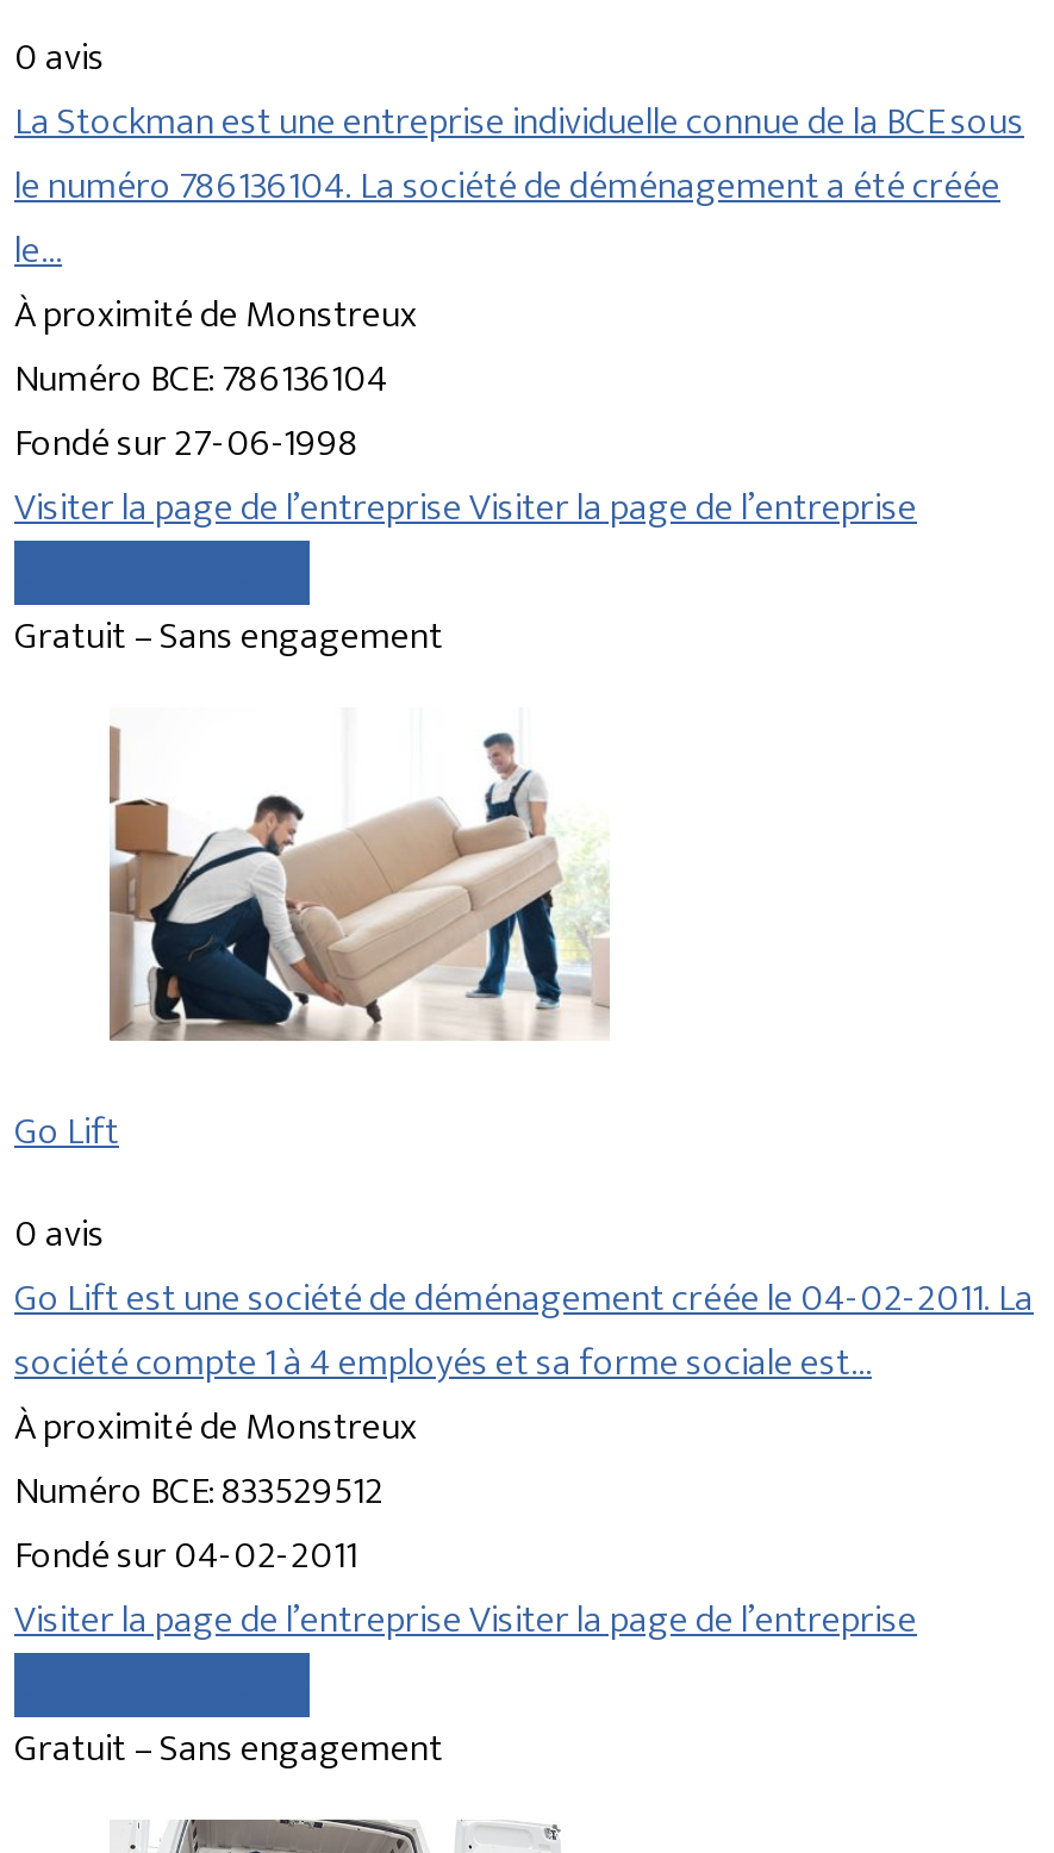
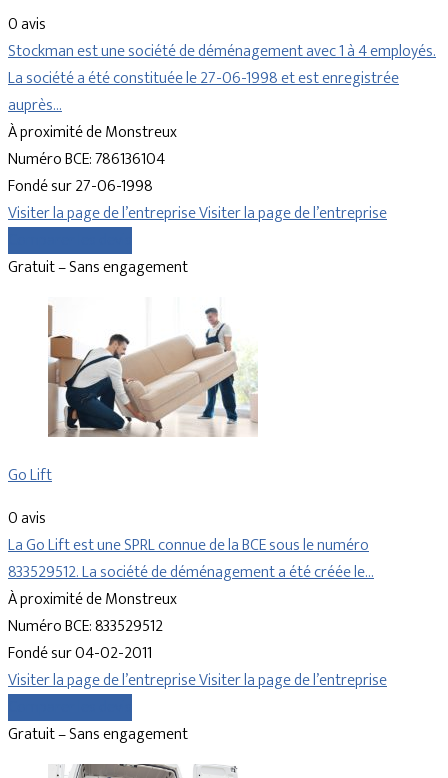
- La Stockman est une entreprise individuelle connue de la BCE sous
- le numéro 786136104. La société de déménagement a été créée
- le…
+ Stockman est une société de déménagement avec 1 à 4 employés.
+ La société a été constituée le 27-06-1998 et est enregistrée
+ auprès…

- Go Lift est une société de déménagement créée le 04-02-2011. La
- société compte 1 à 4 employés et sa forme sociale est…
+ La Go Lift est une SPRL connue de la BCE sous le numéro
+ 833529512. La société de déménagement a été créée le…
